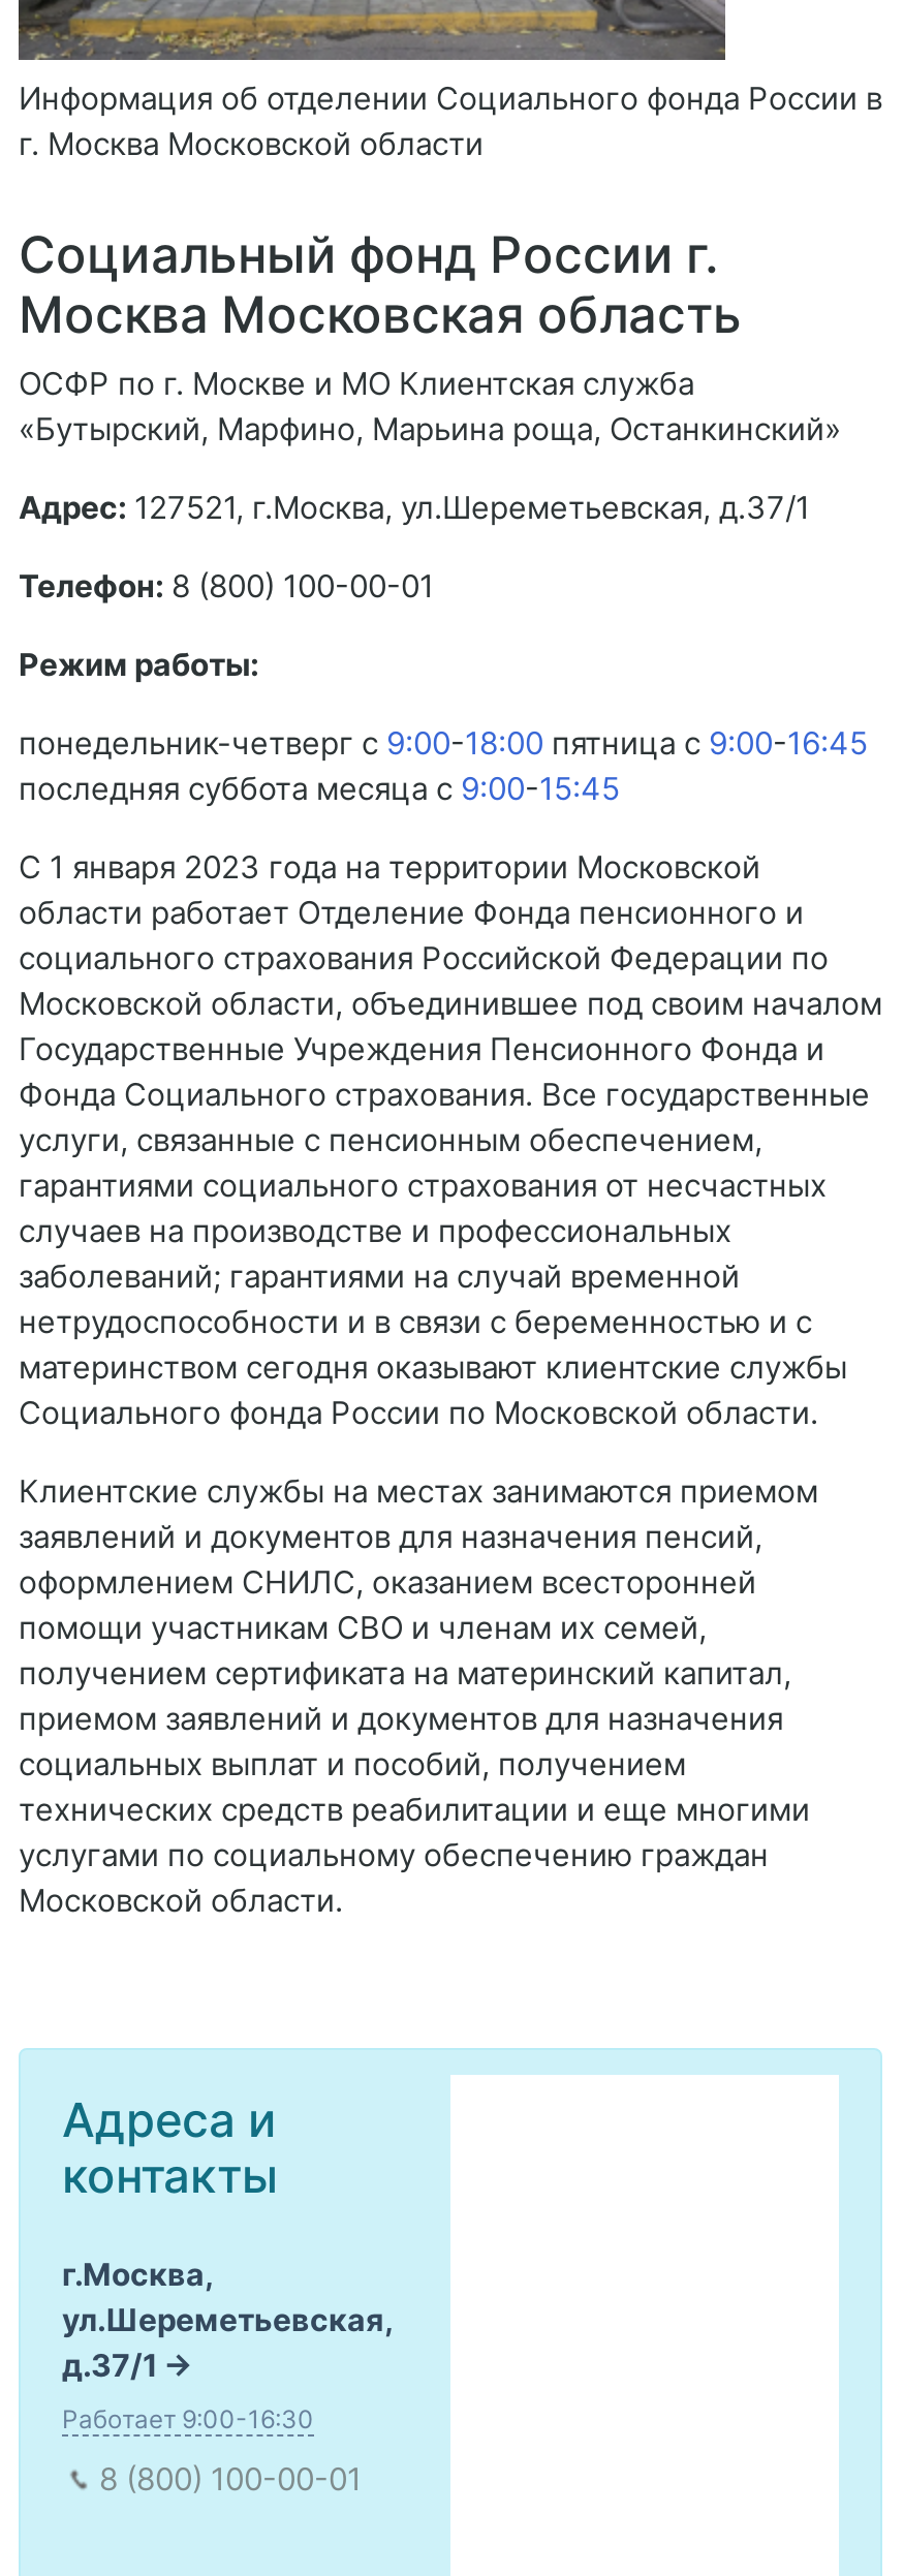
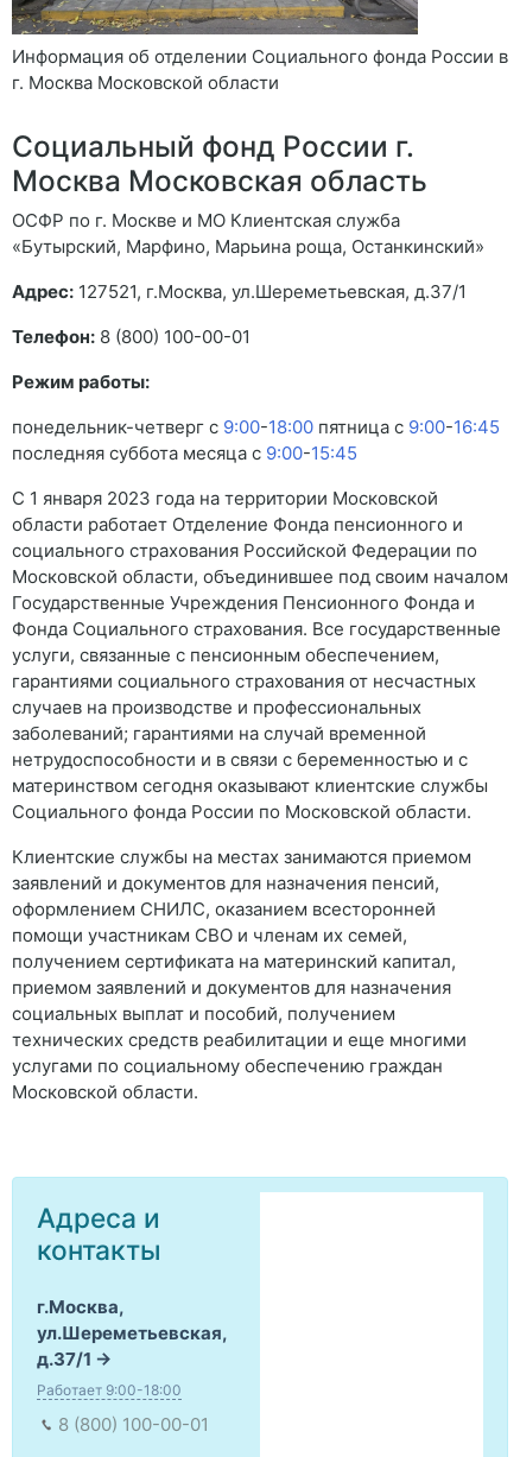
- Работает 9:00-16:30
+ Работает 9:00-18:00
